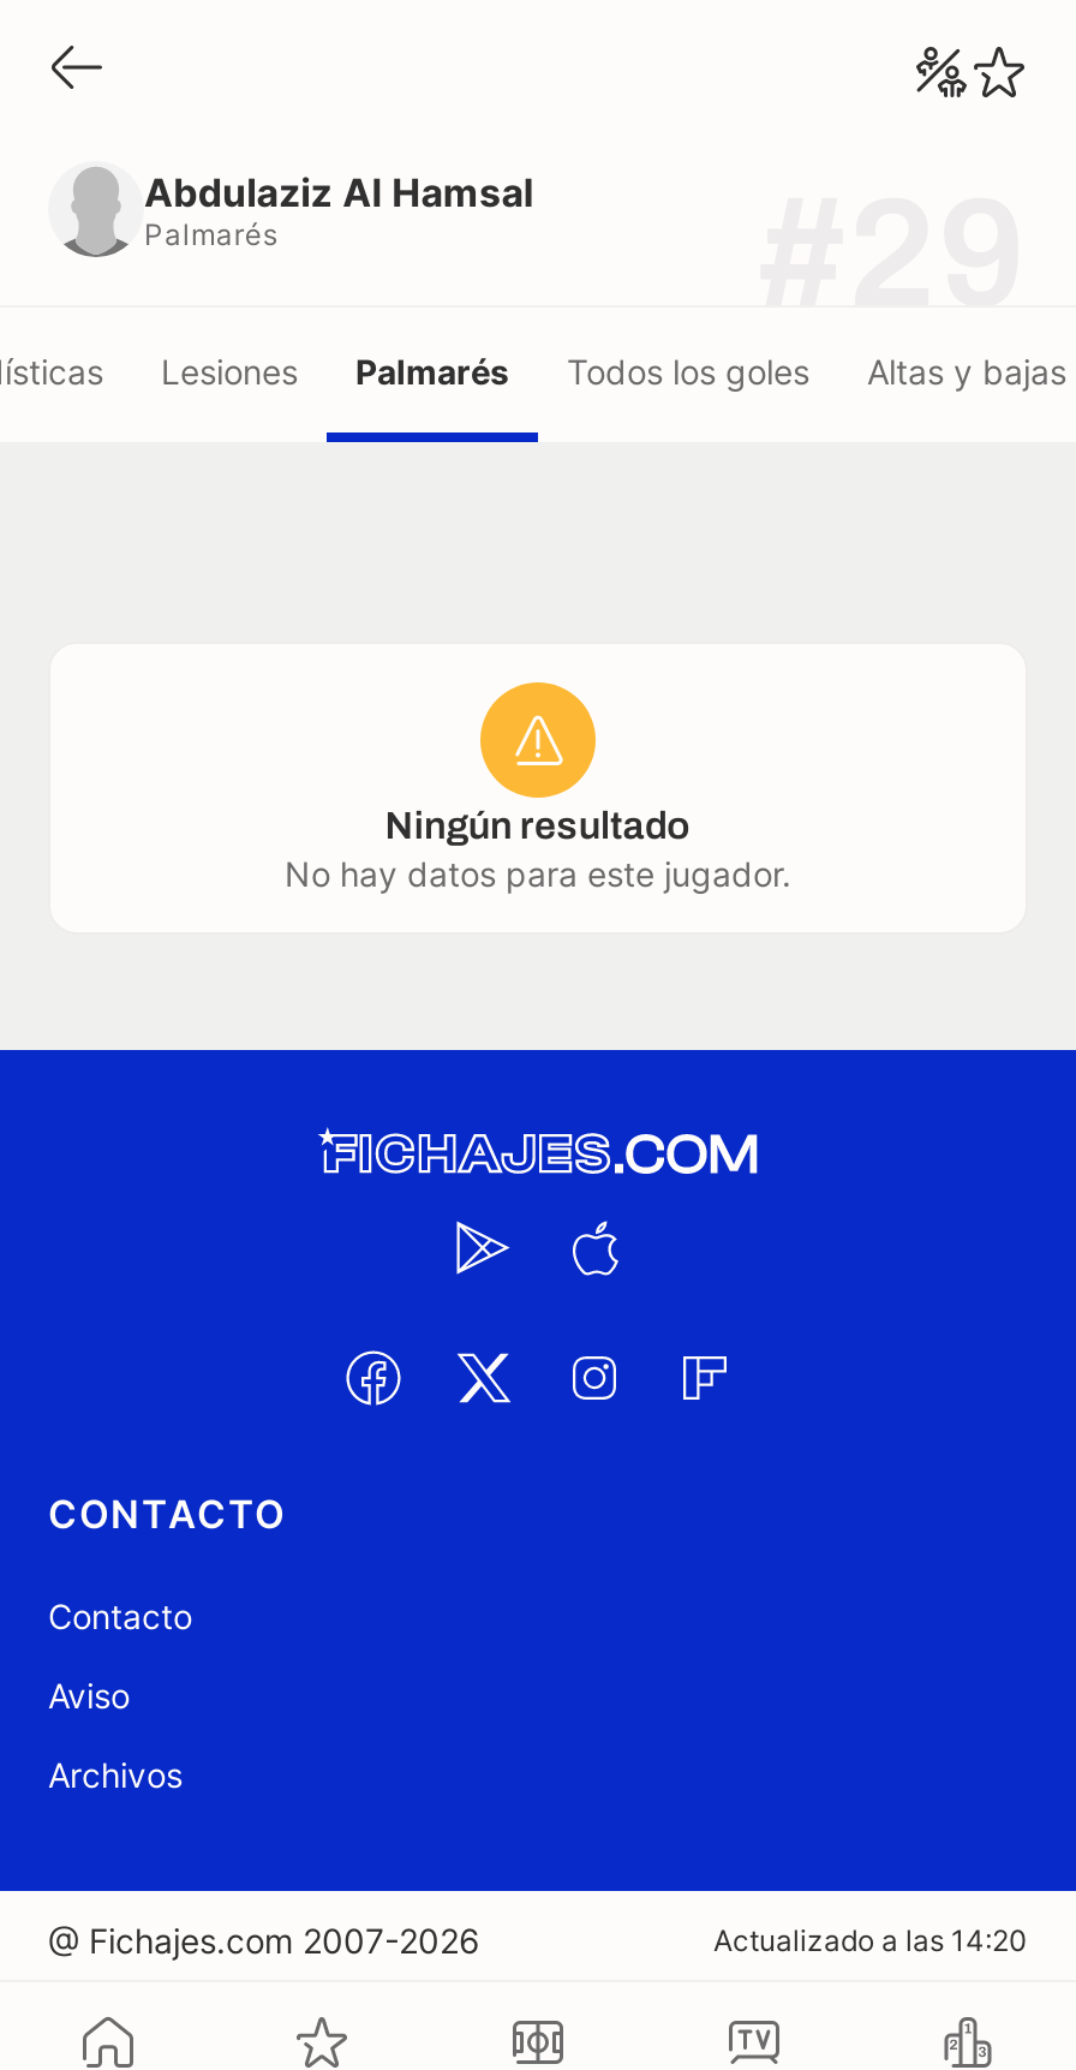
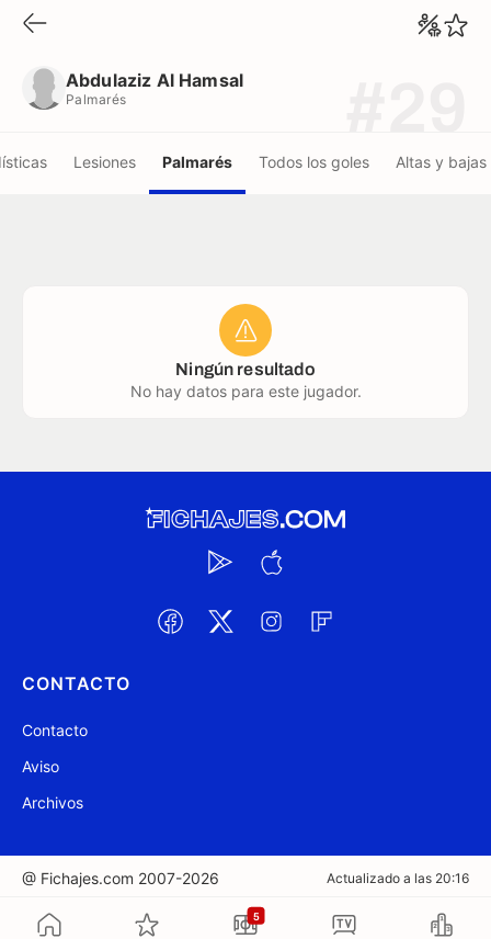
- Actualizado a las 14:20
+ Actualizado a las 20:16

+ 5
